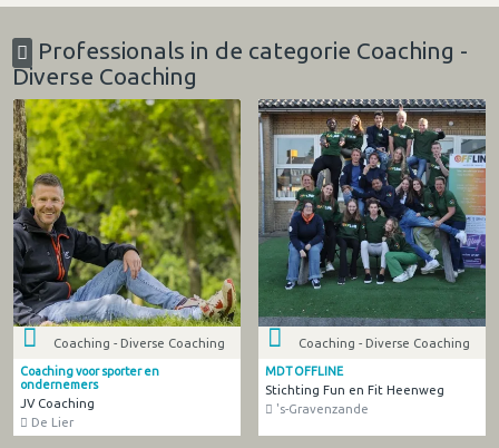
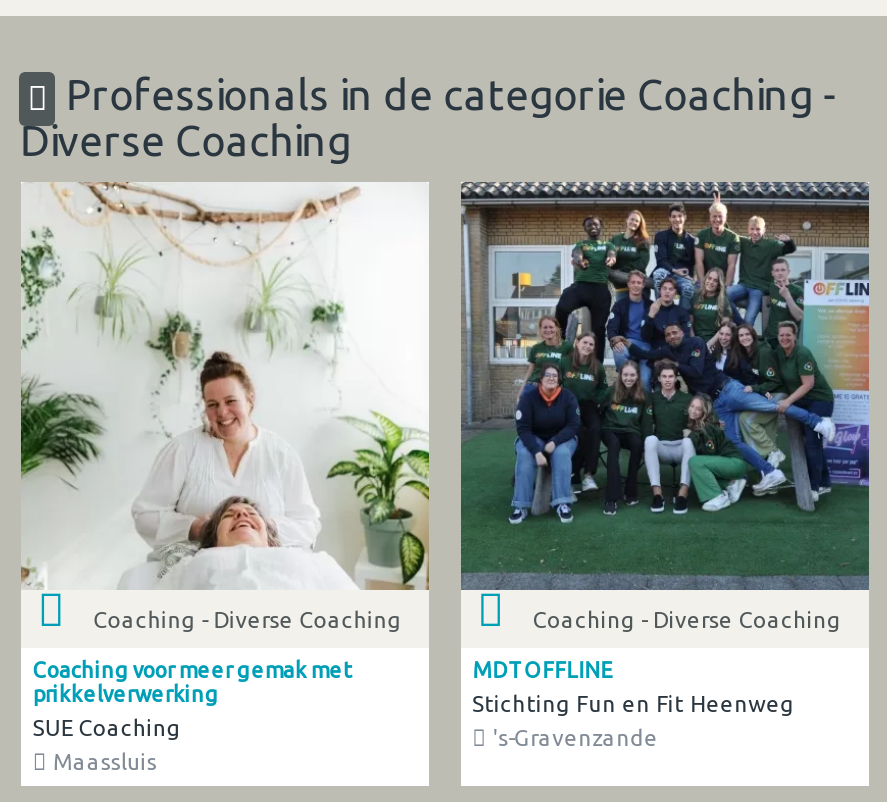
- [image]
- Coaching voor sporter en
- ondernemers
- JV Coaching
- De Lier
+ [image]
+ Coaching voor meer gemak met
+ prikkelverwerking
+ SUE Coaching
+ Maassluis
